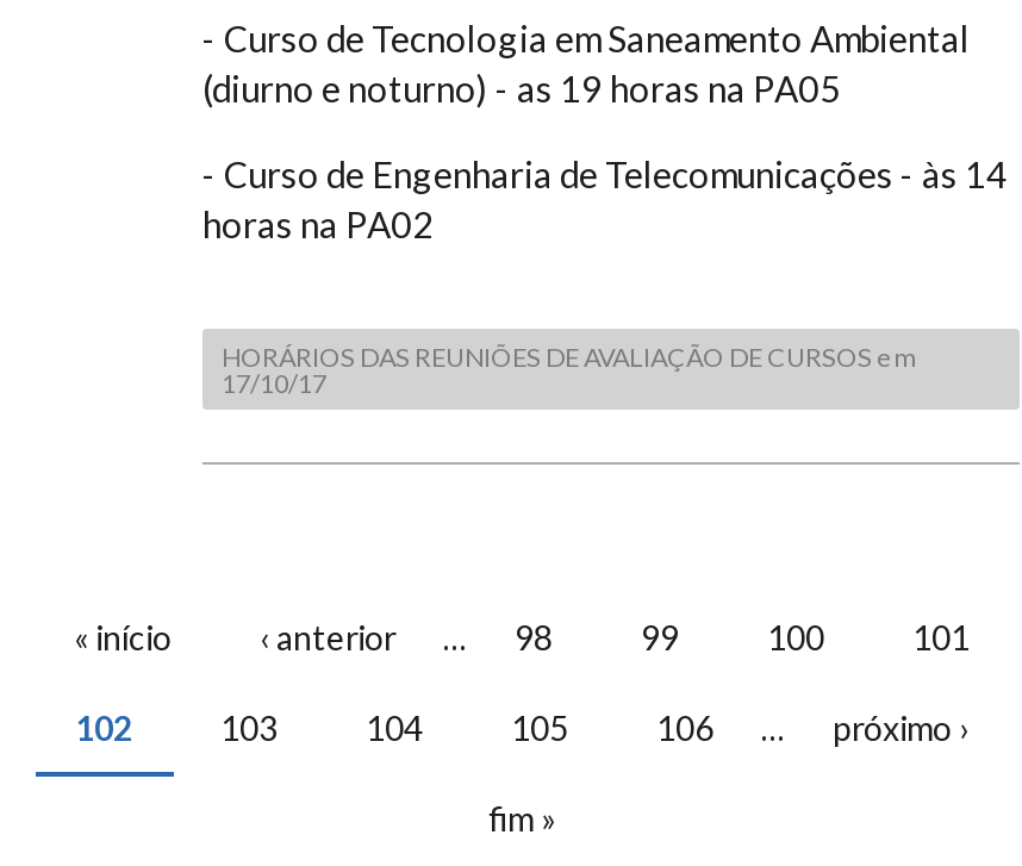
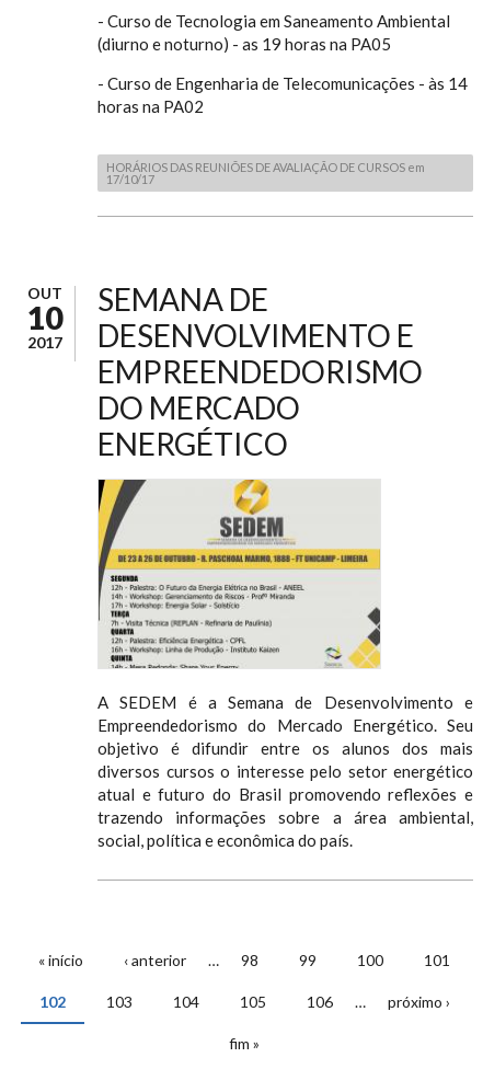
+ OUT
+ 10
+ 2017

+ SEMANA DE
+ DESENVOLVIMENTO E
+ EMPREENDEDORISMO
+ DO MERCADO
+ ENERGÉTICO

+ [image]
+ A SEDEM é a Semana de Desenvolvimento e
+ Empreendedorismo do Mercado Energético. Seu
+ objetivo é difundir entre os alunos dos mais
+ diversos cursos o interesse pelo setor energético
+ atual e futuro do Brasil promovendo reflexões e
+ trazendo informações sobre a área ambiental,
+ social, política e econômica do país.
